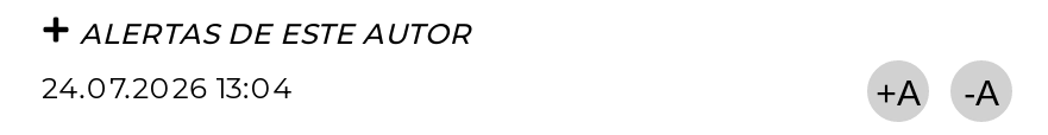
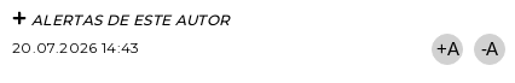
- 24.07.2026 13:04
+ 20.07.2026 14:43
